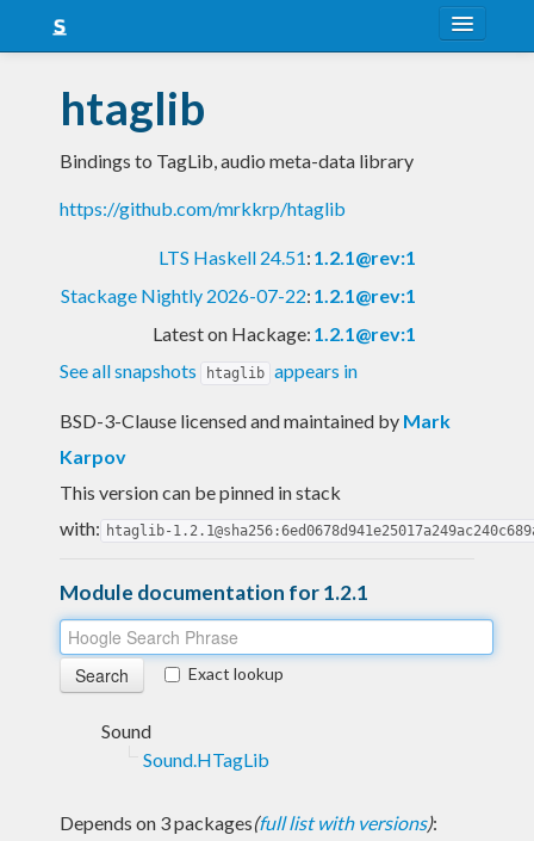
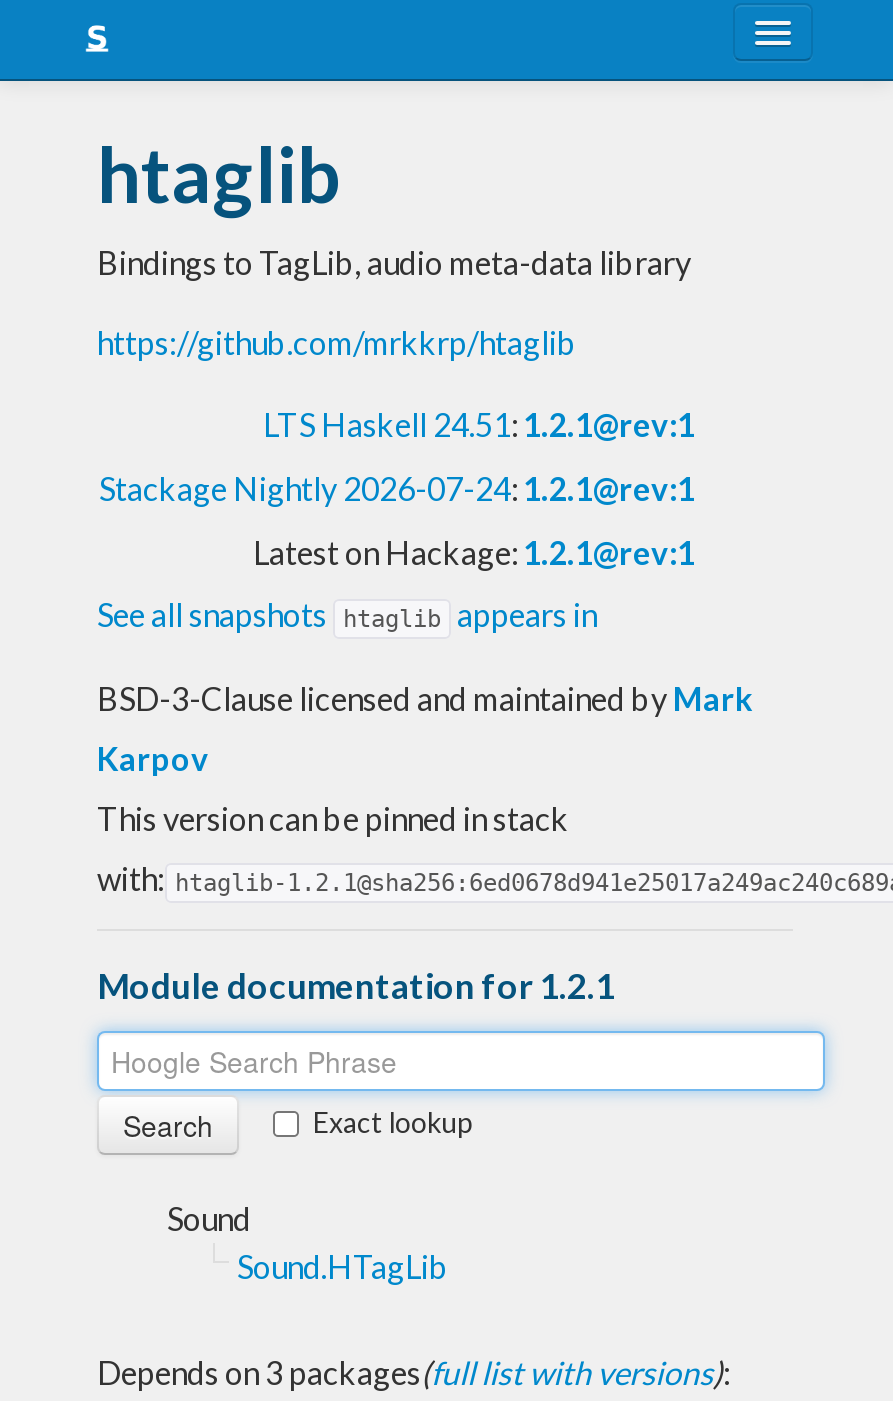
- Stackage Nightly 2026-07-22: 1.2.1@rev:1
+ Stackage Nightly 2026-07-24: 1.2.1@rev:1
